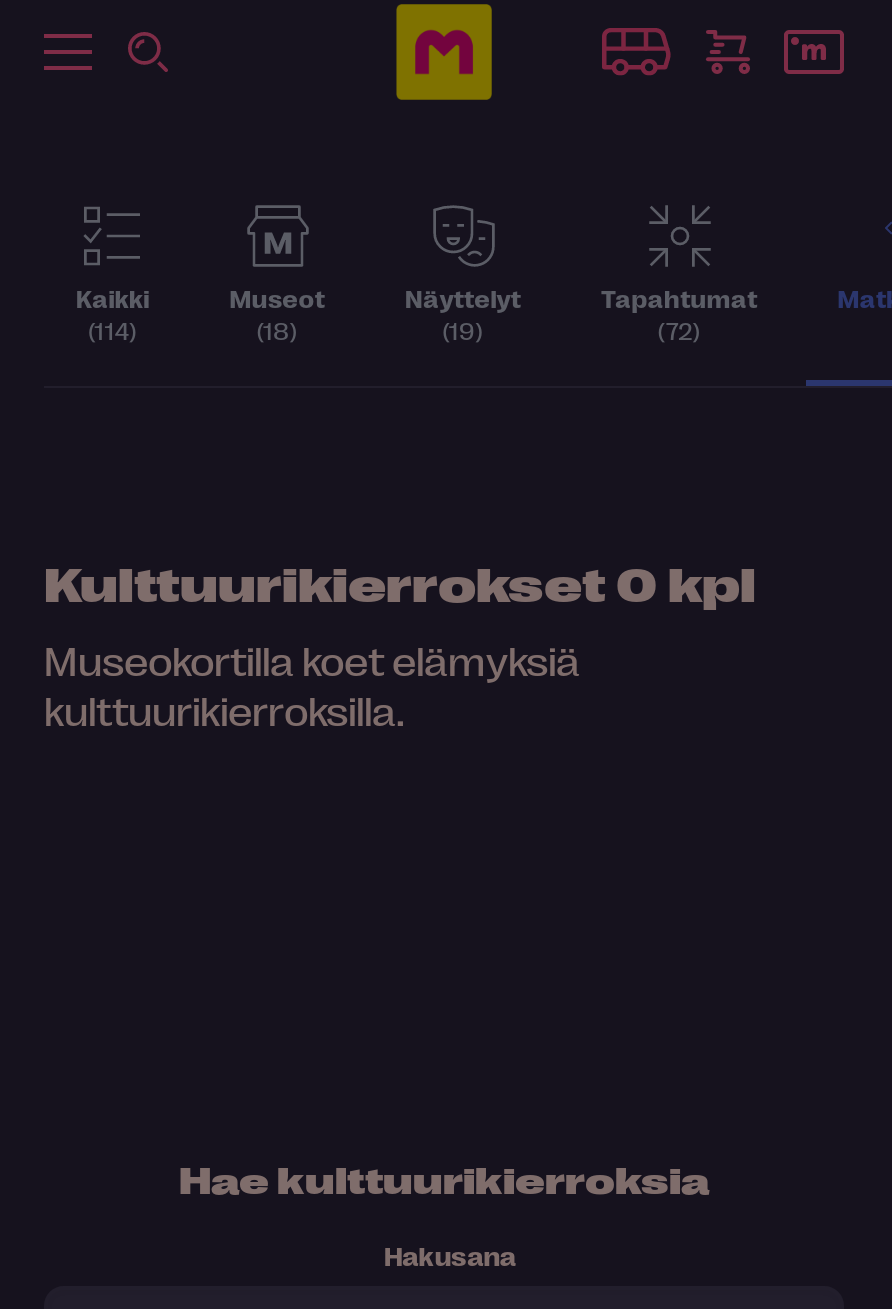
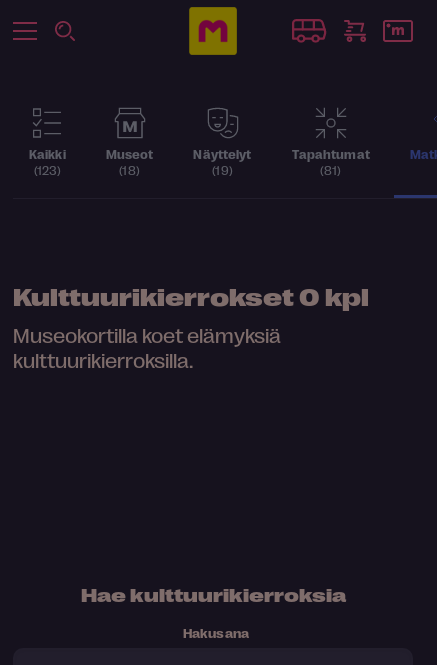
- (114)
+ (123)

- (72)
+ (81)
